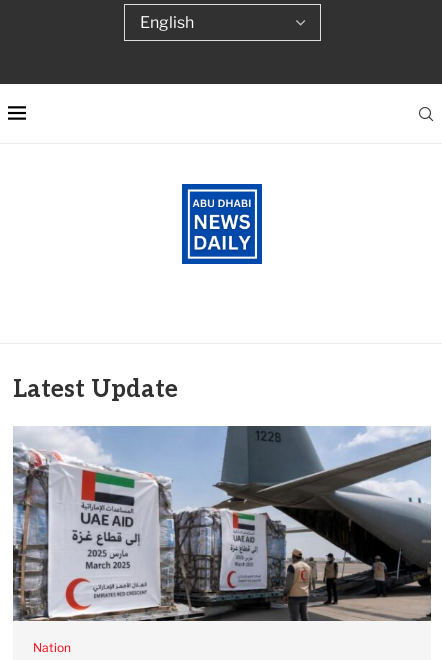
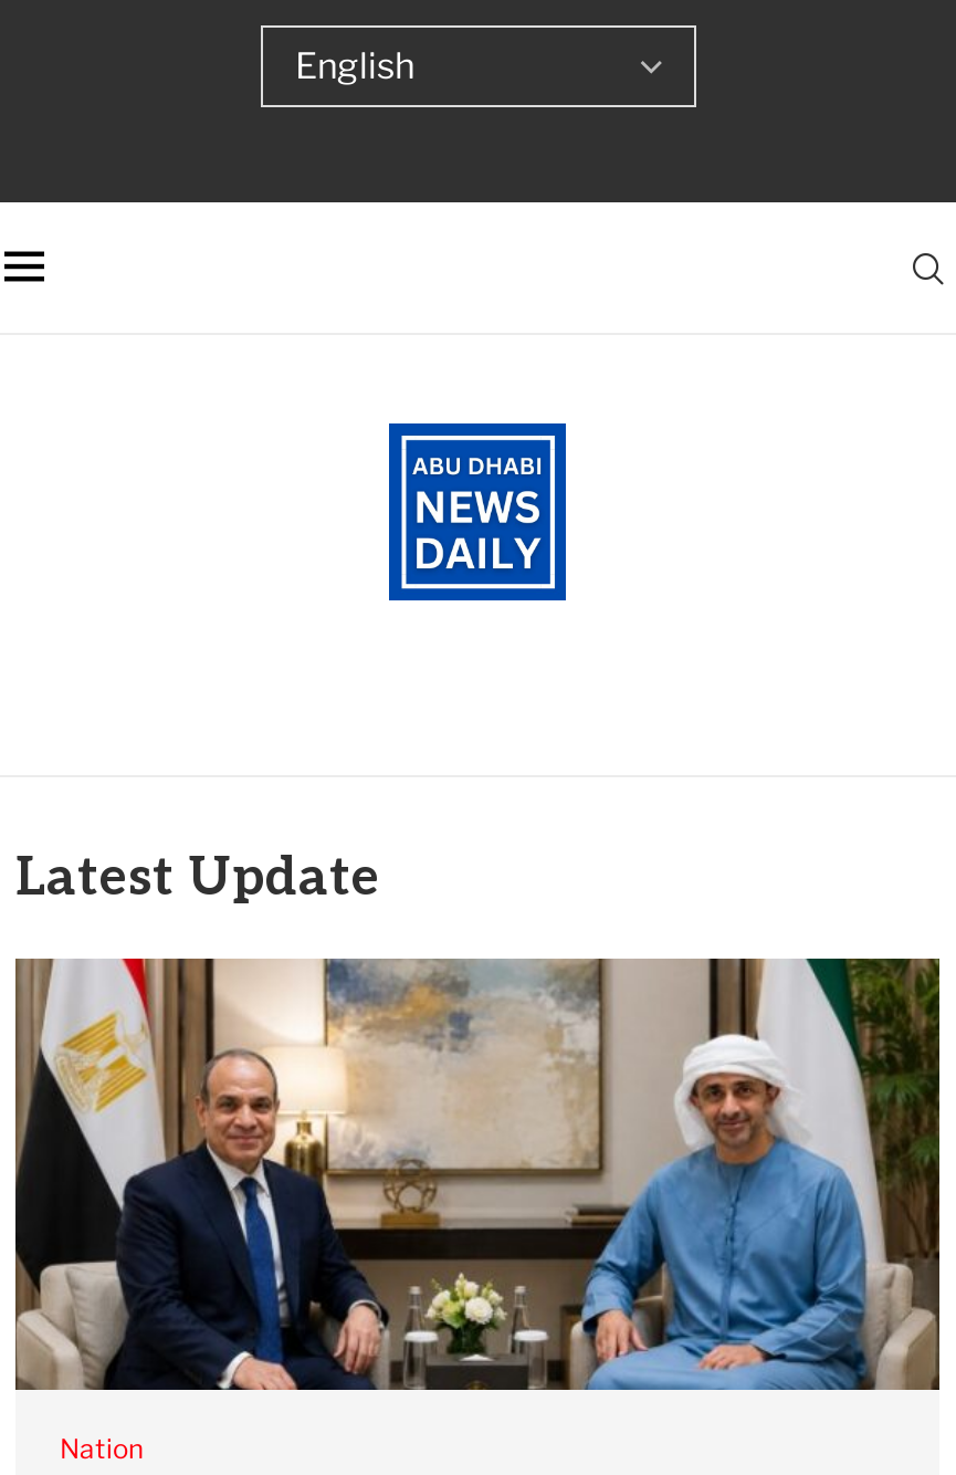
- [image]
+ [image]
